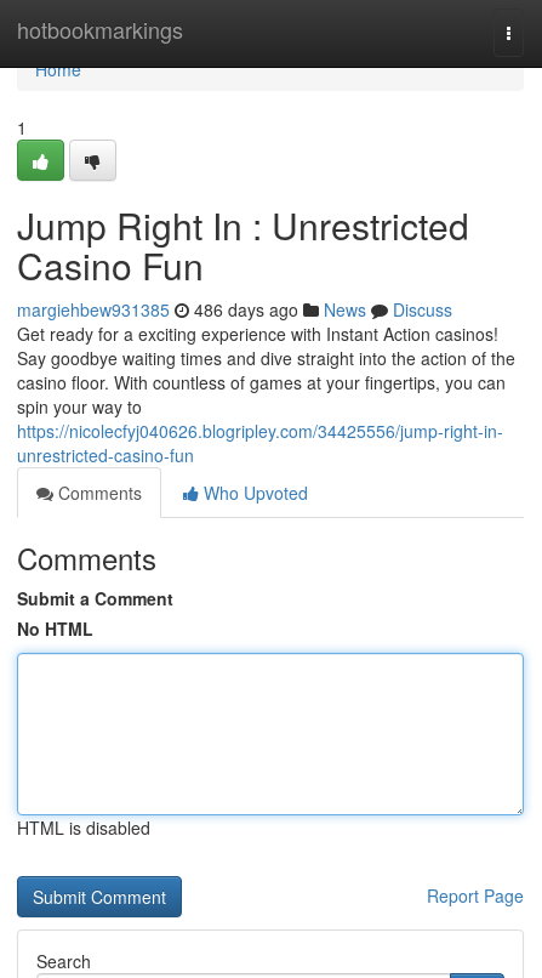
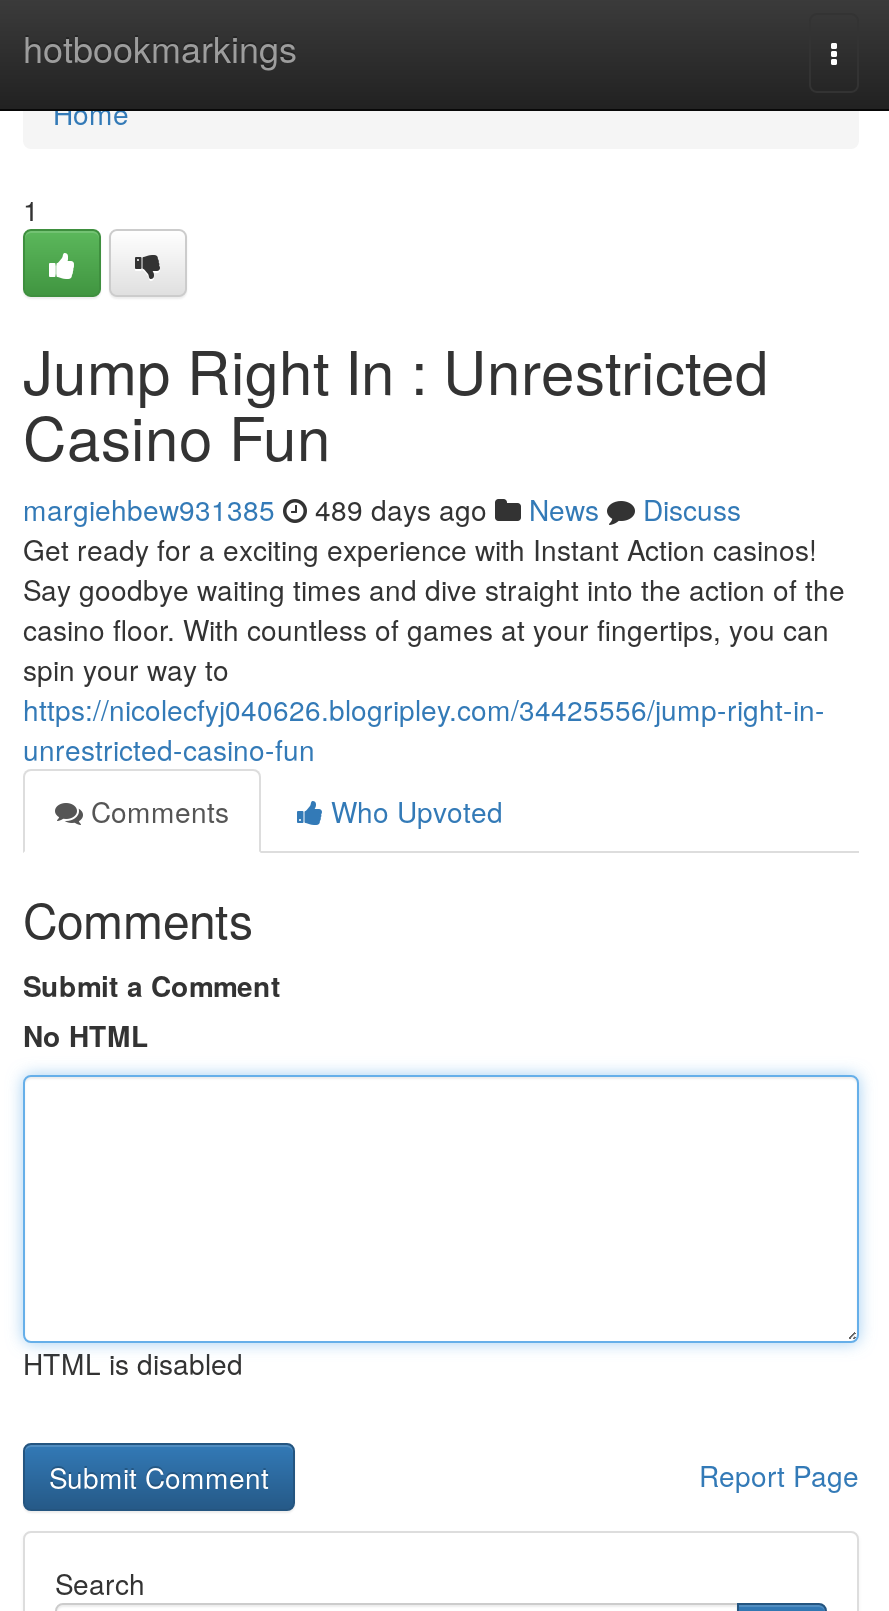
- margiehbew931385 486 days ago News Discuss
+ margiehbew931385 489 days ago News Discuss
